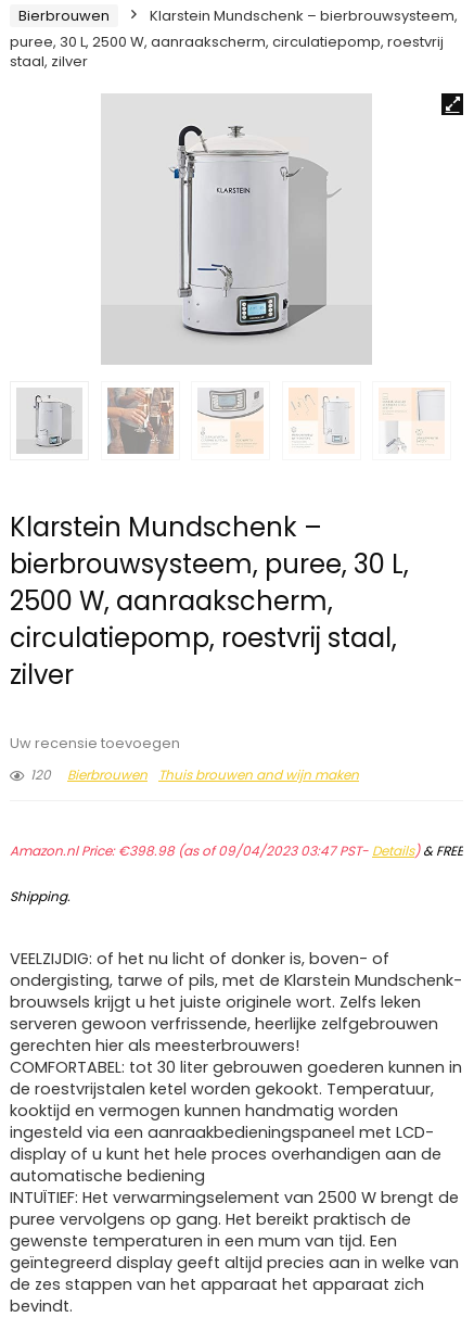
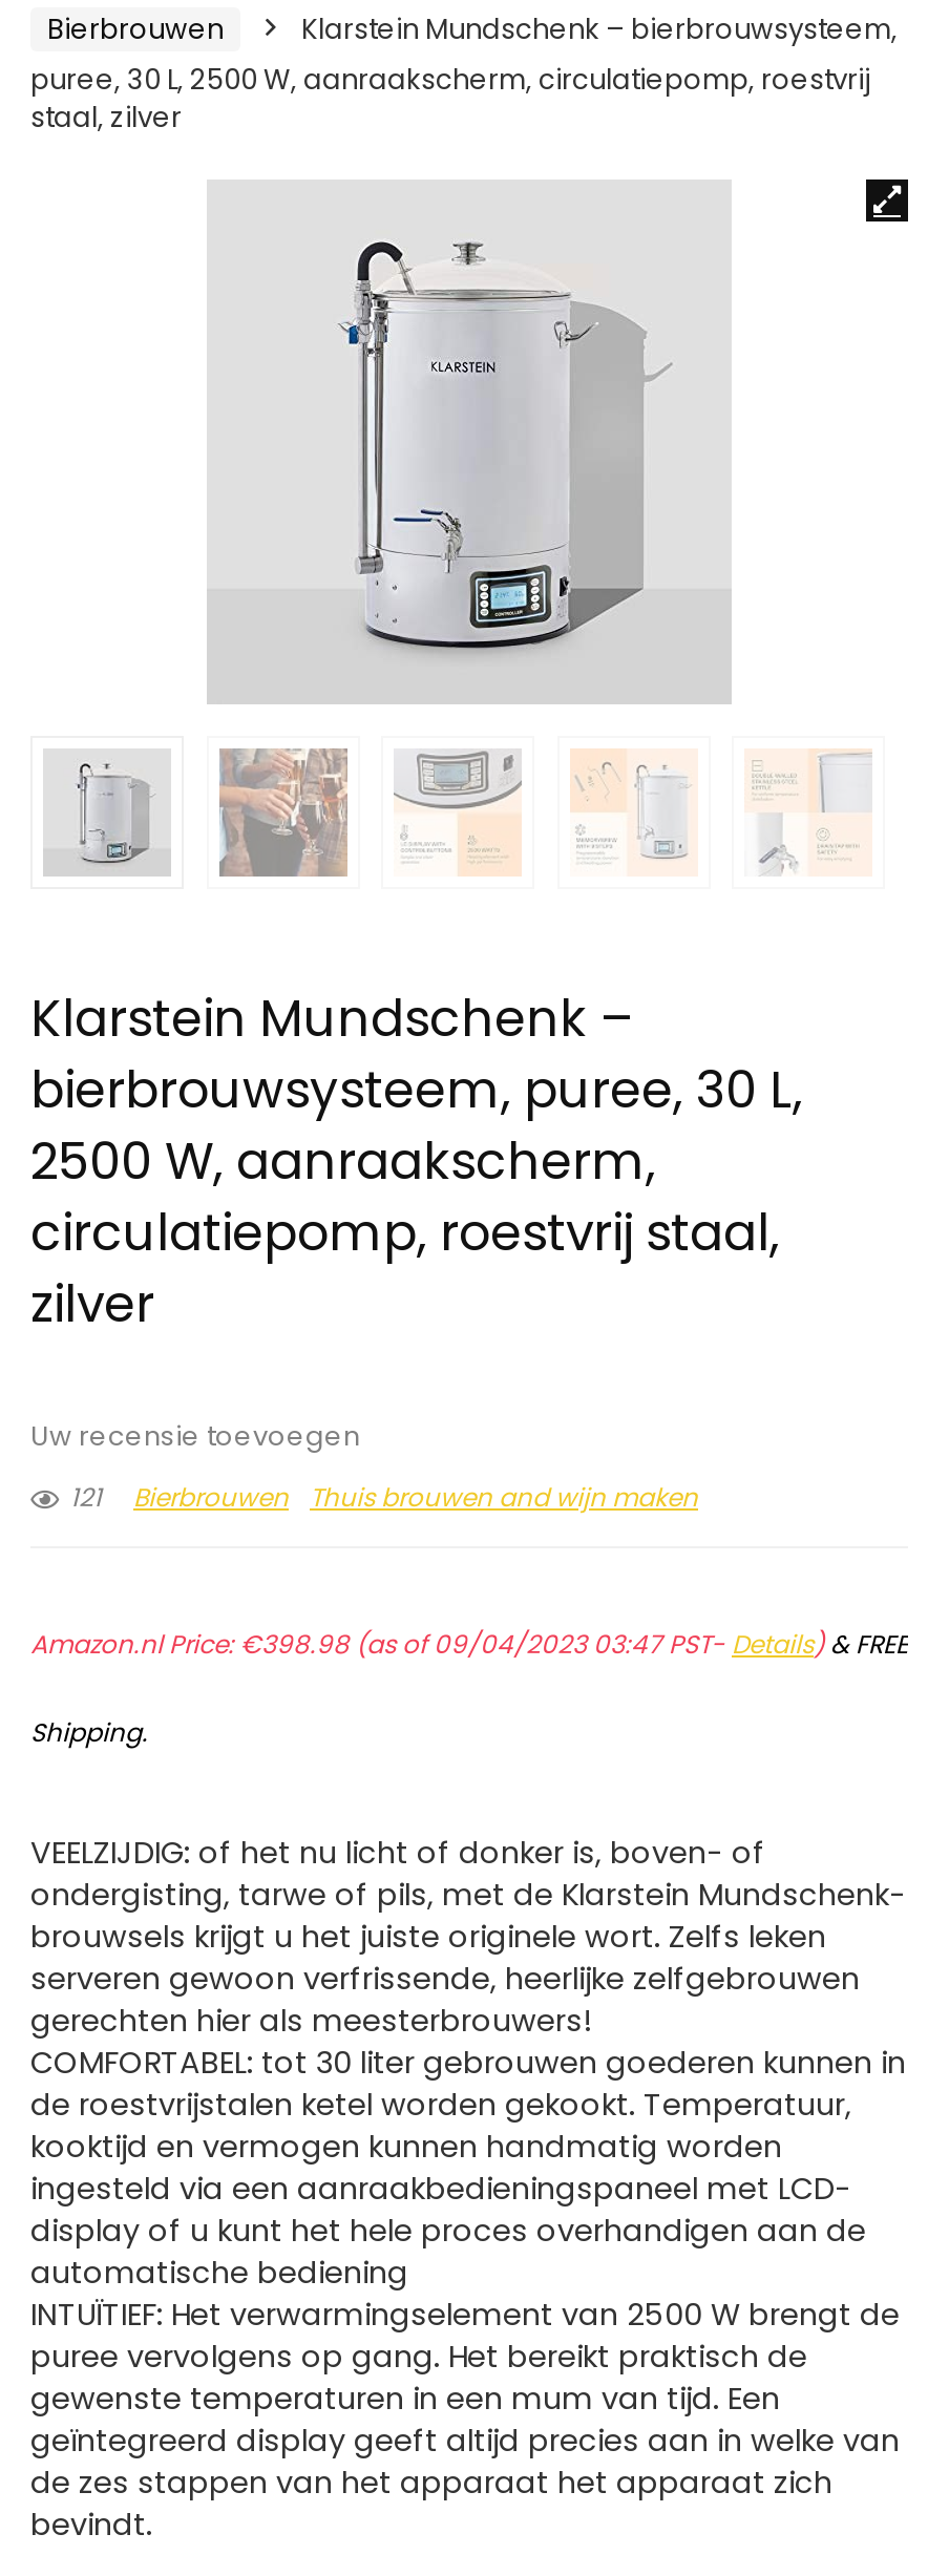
- 120 Bierbrouwen Thuis brouwen and wijn maken
+ 121 Bierbrouwen Thuis brouwen and wijn maken
